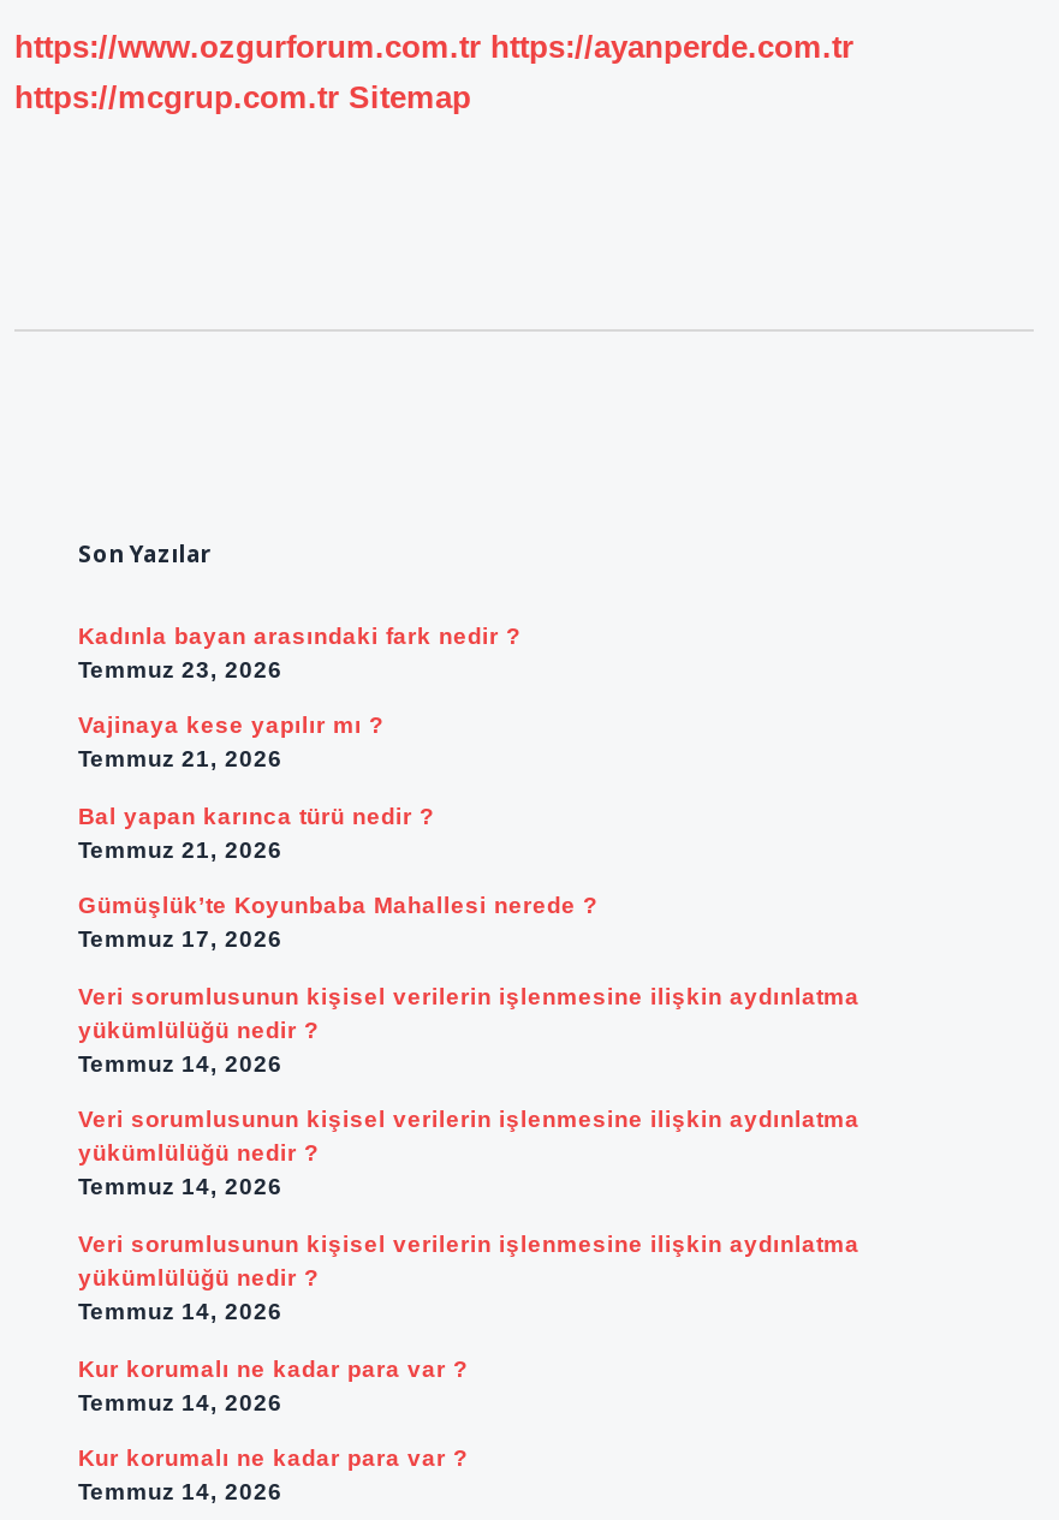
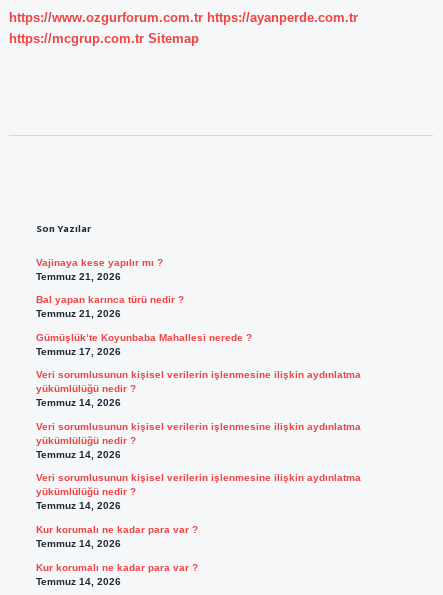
- Kadınla bayan arasındaki fark nedir ?
- Temmuz 23, 2026
